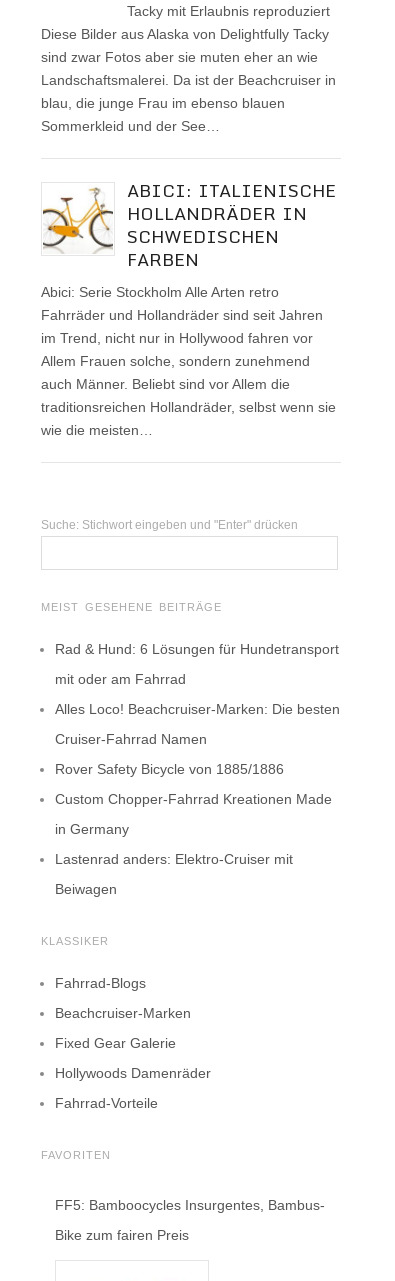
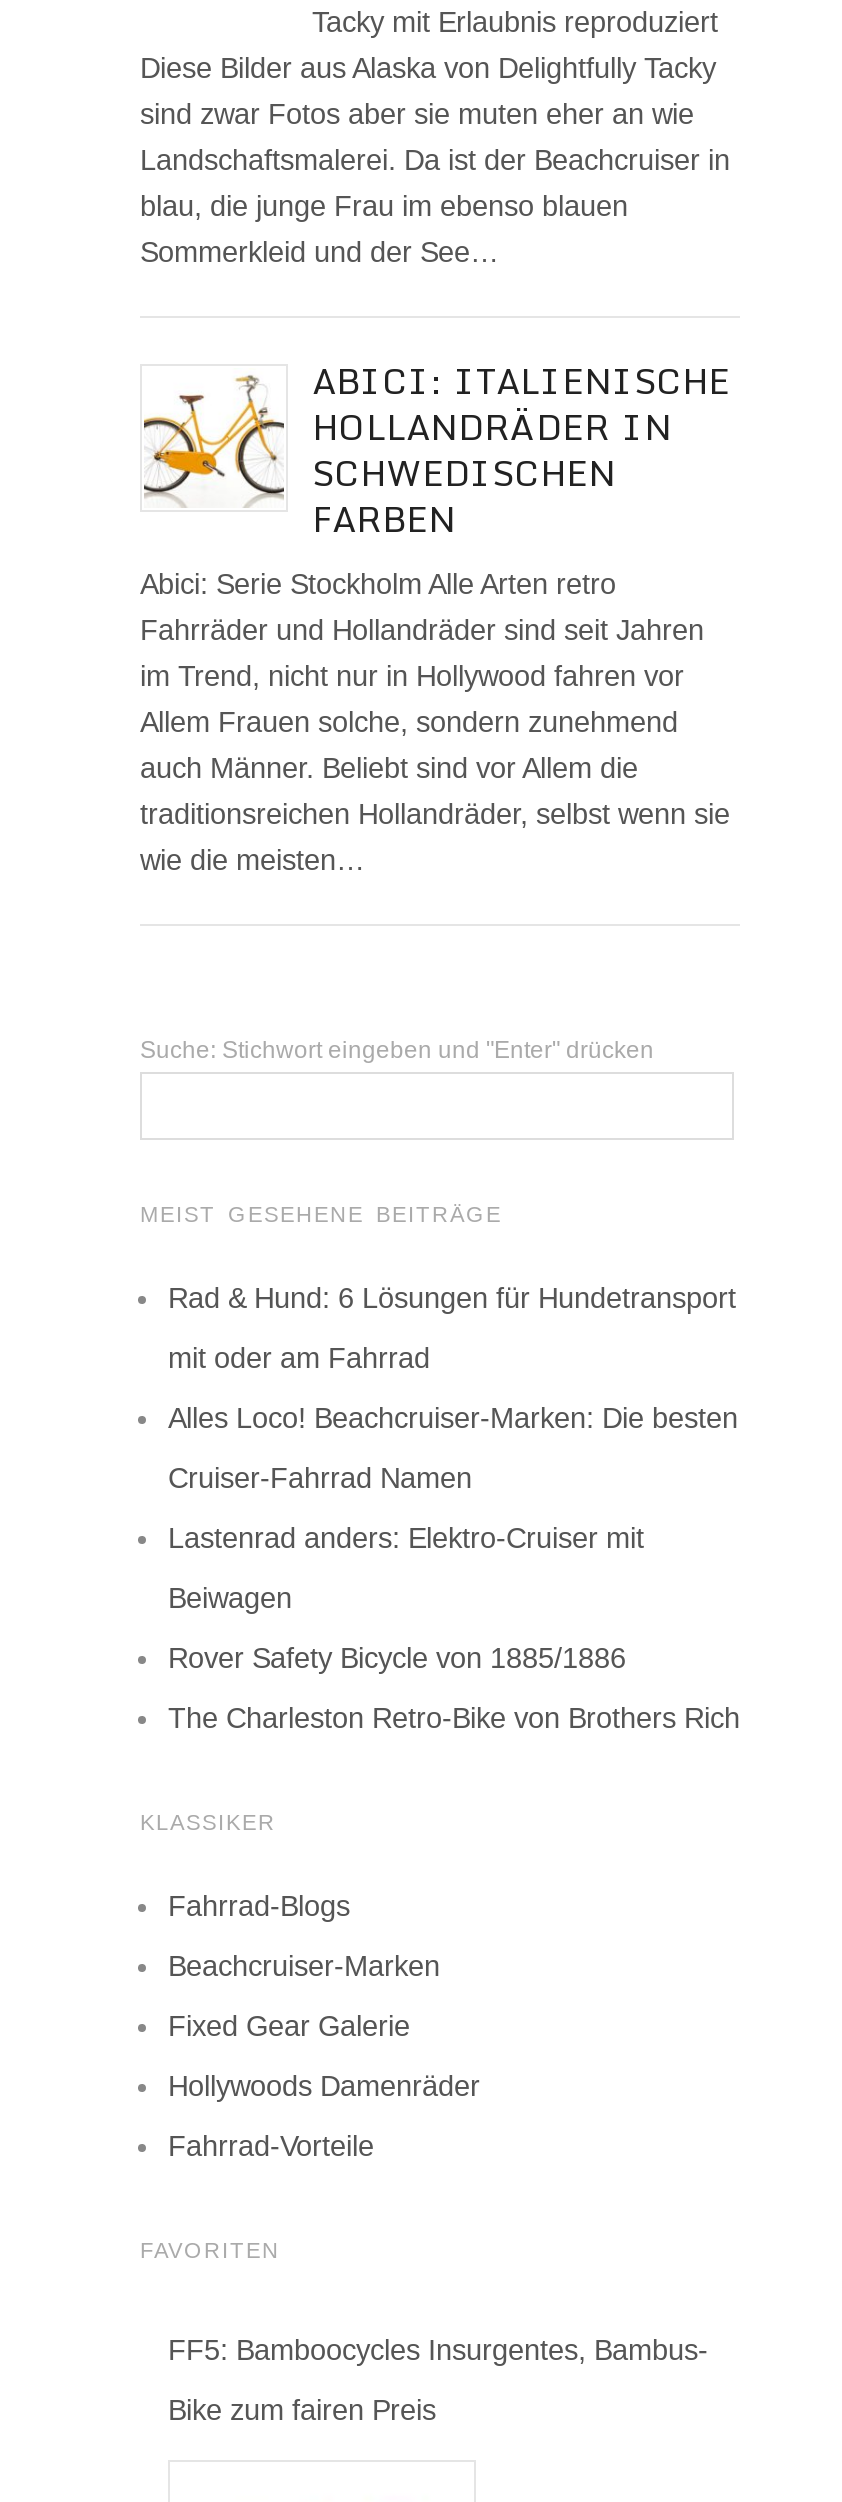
moved down: Rover Safety Bicycle von 1885/1886

- Custom Chopper-Fahrrad Kreationen Made
- in Germany

moved up: Lastenrad anders: Elektro-Cruiser mit | Beiwagen

+ The Charleston Retro-Bike von Brothers Rich
